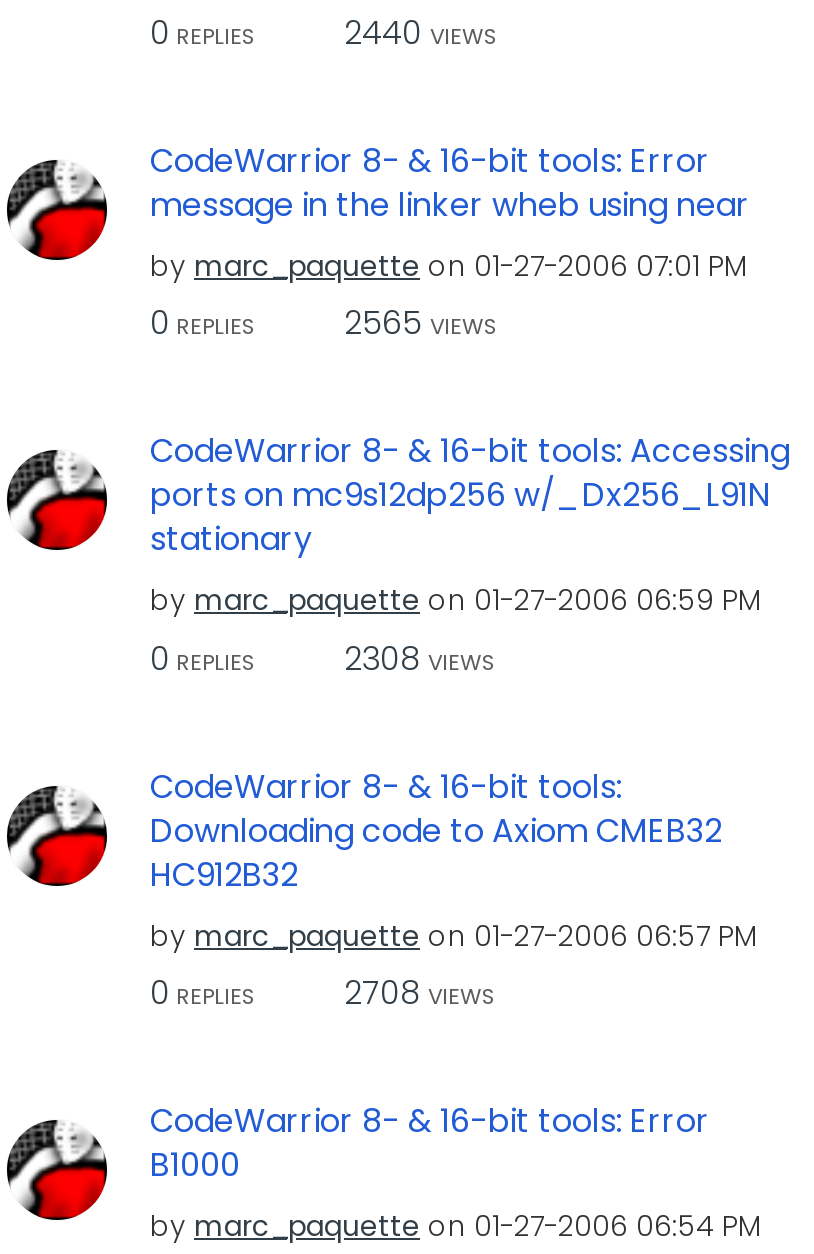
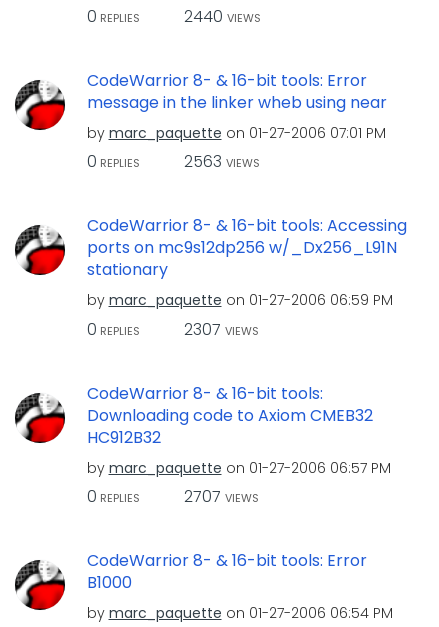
- 2565 VIEWS
+ 2563 VIEWS

- 2308 VIEWS
+ 2307 VIEWS

- 2708 VIEWS
+ 2707 VIEWS
